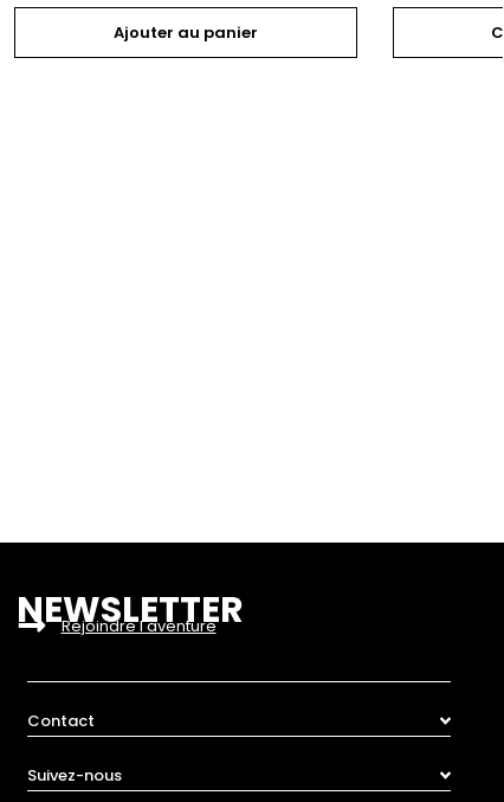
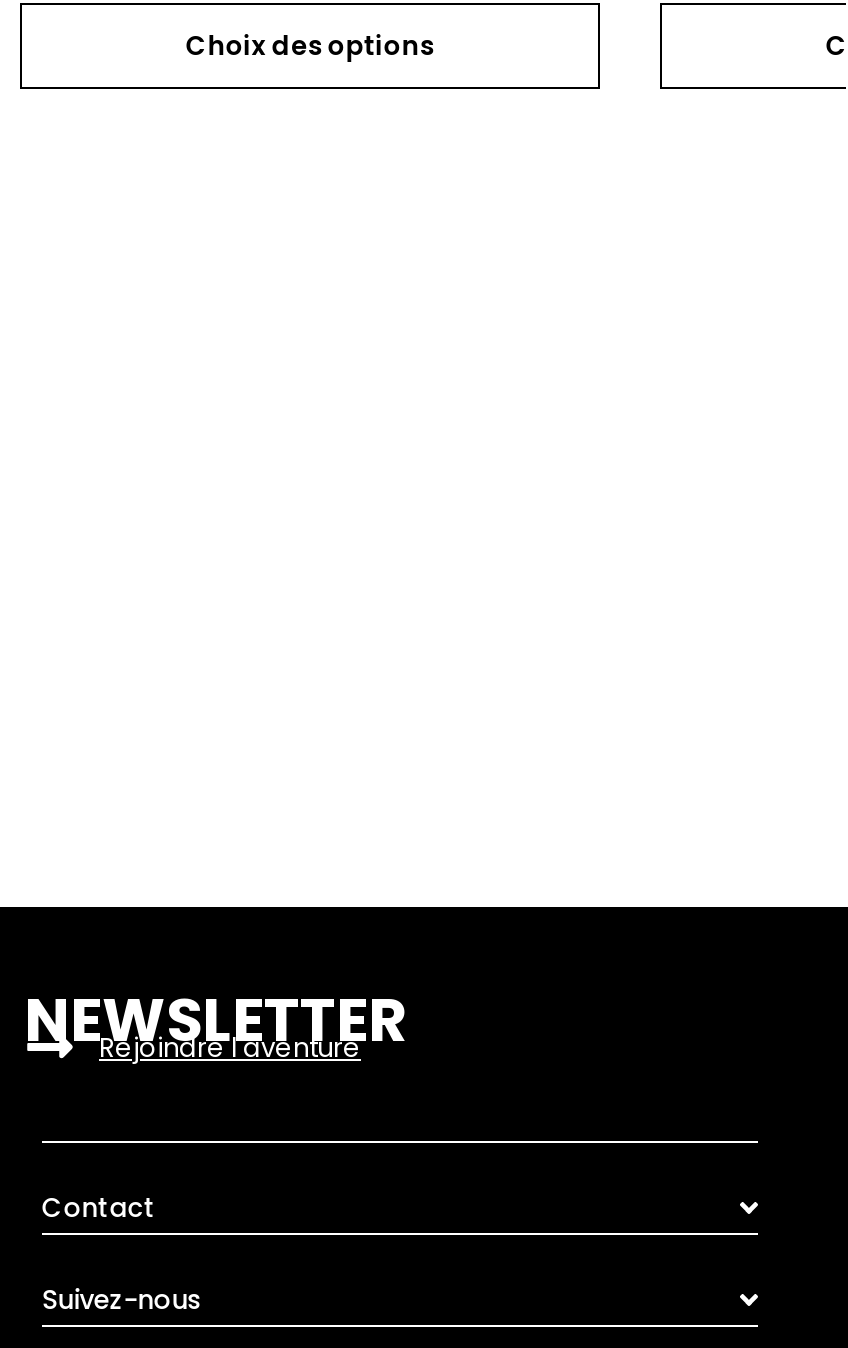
- Ajouter au panier
+ Choix des options
